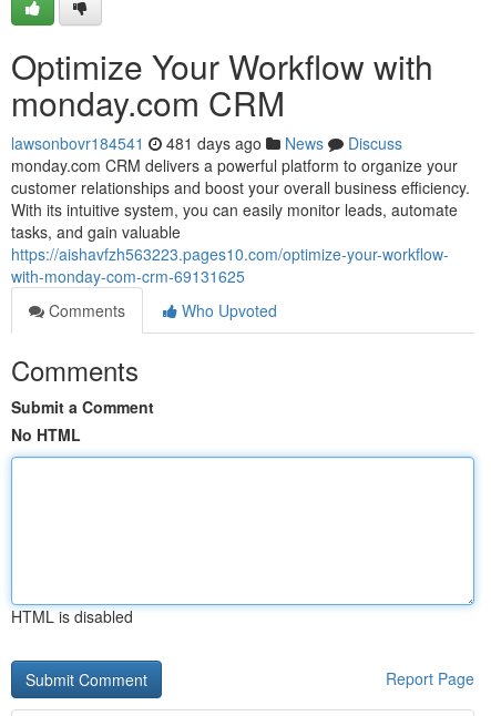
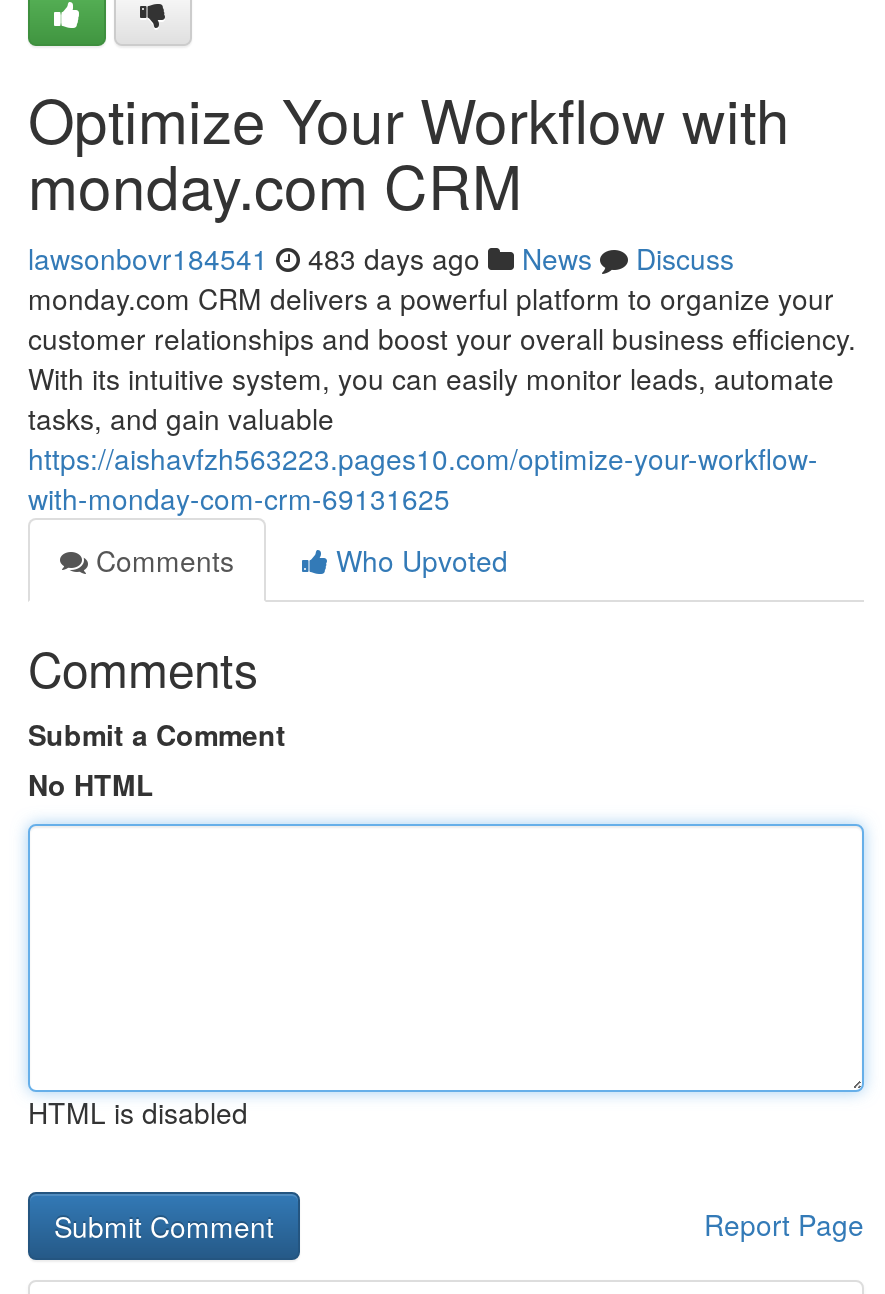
- lawsonbovr184541 481 days ago News Discuss
+ lawsonbovr184541 483 days ago News Discuss
